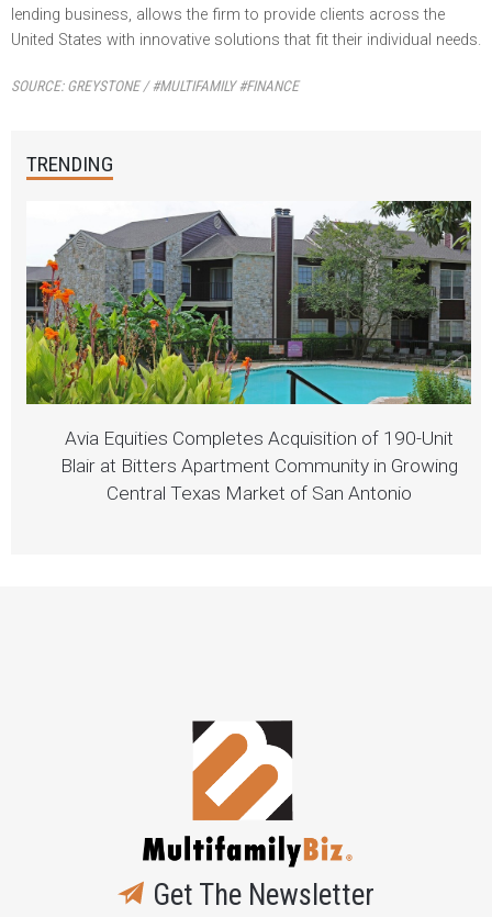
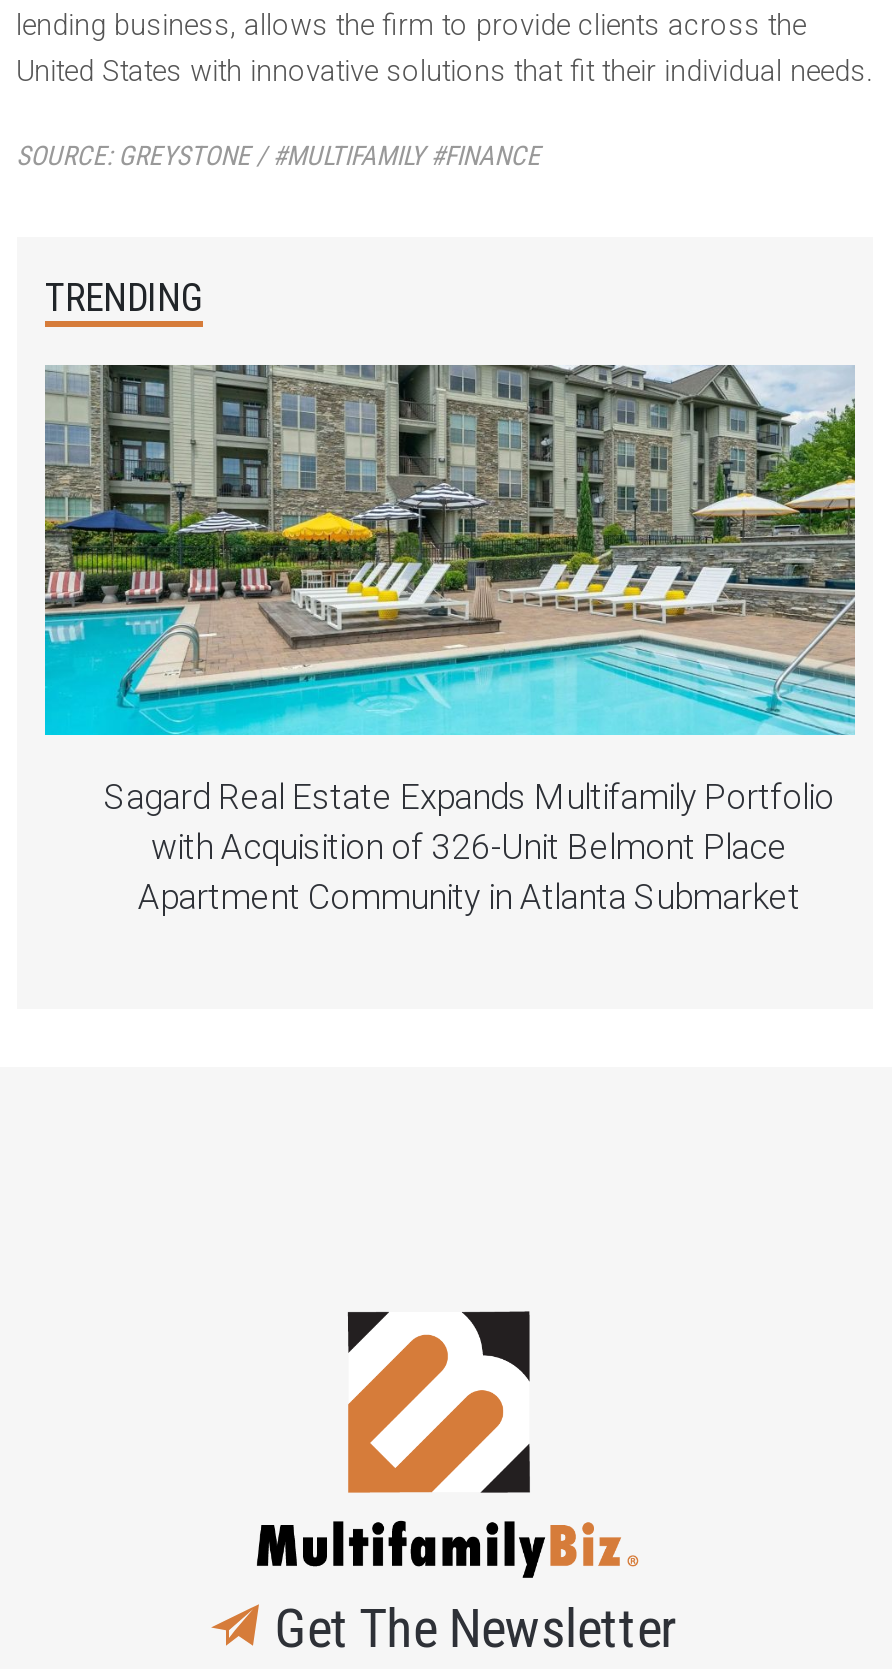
- [image]
- Avia Equities Completes Acquisition of 190-Unit
- Blair at Bitters Apartment Community in Growing
- Central Texas Market of San Antonio
+ [image]
+ Sagard Real Estate Expands Multifamily Portfolio
+ with Acquisition of 326-Unit Belmont Place
+ Apartment Community in Atlanta Submarket
